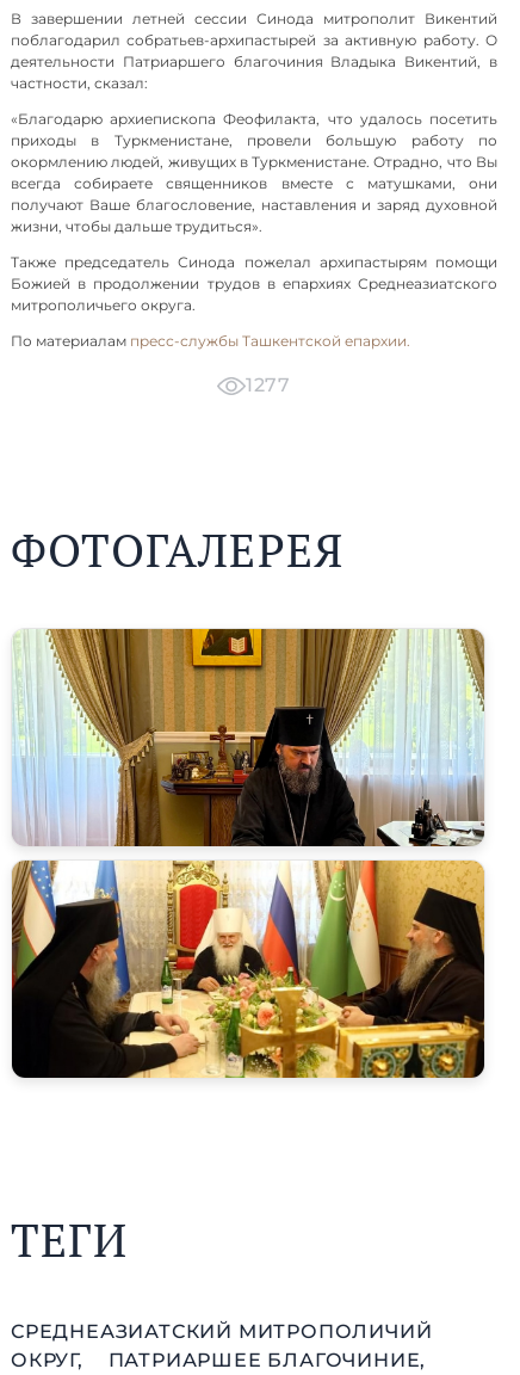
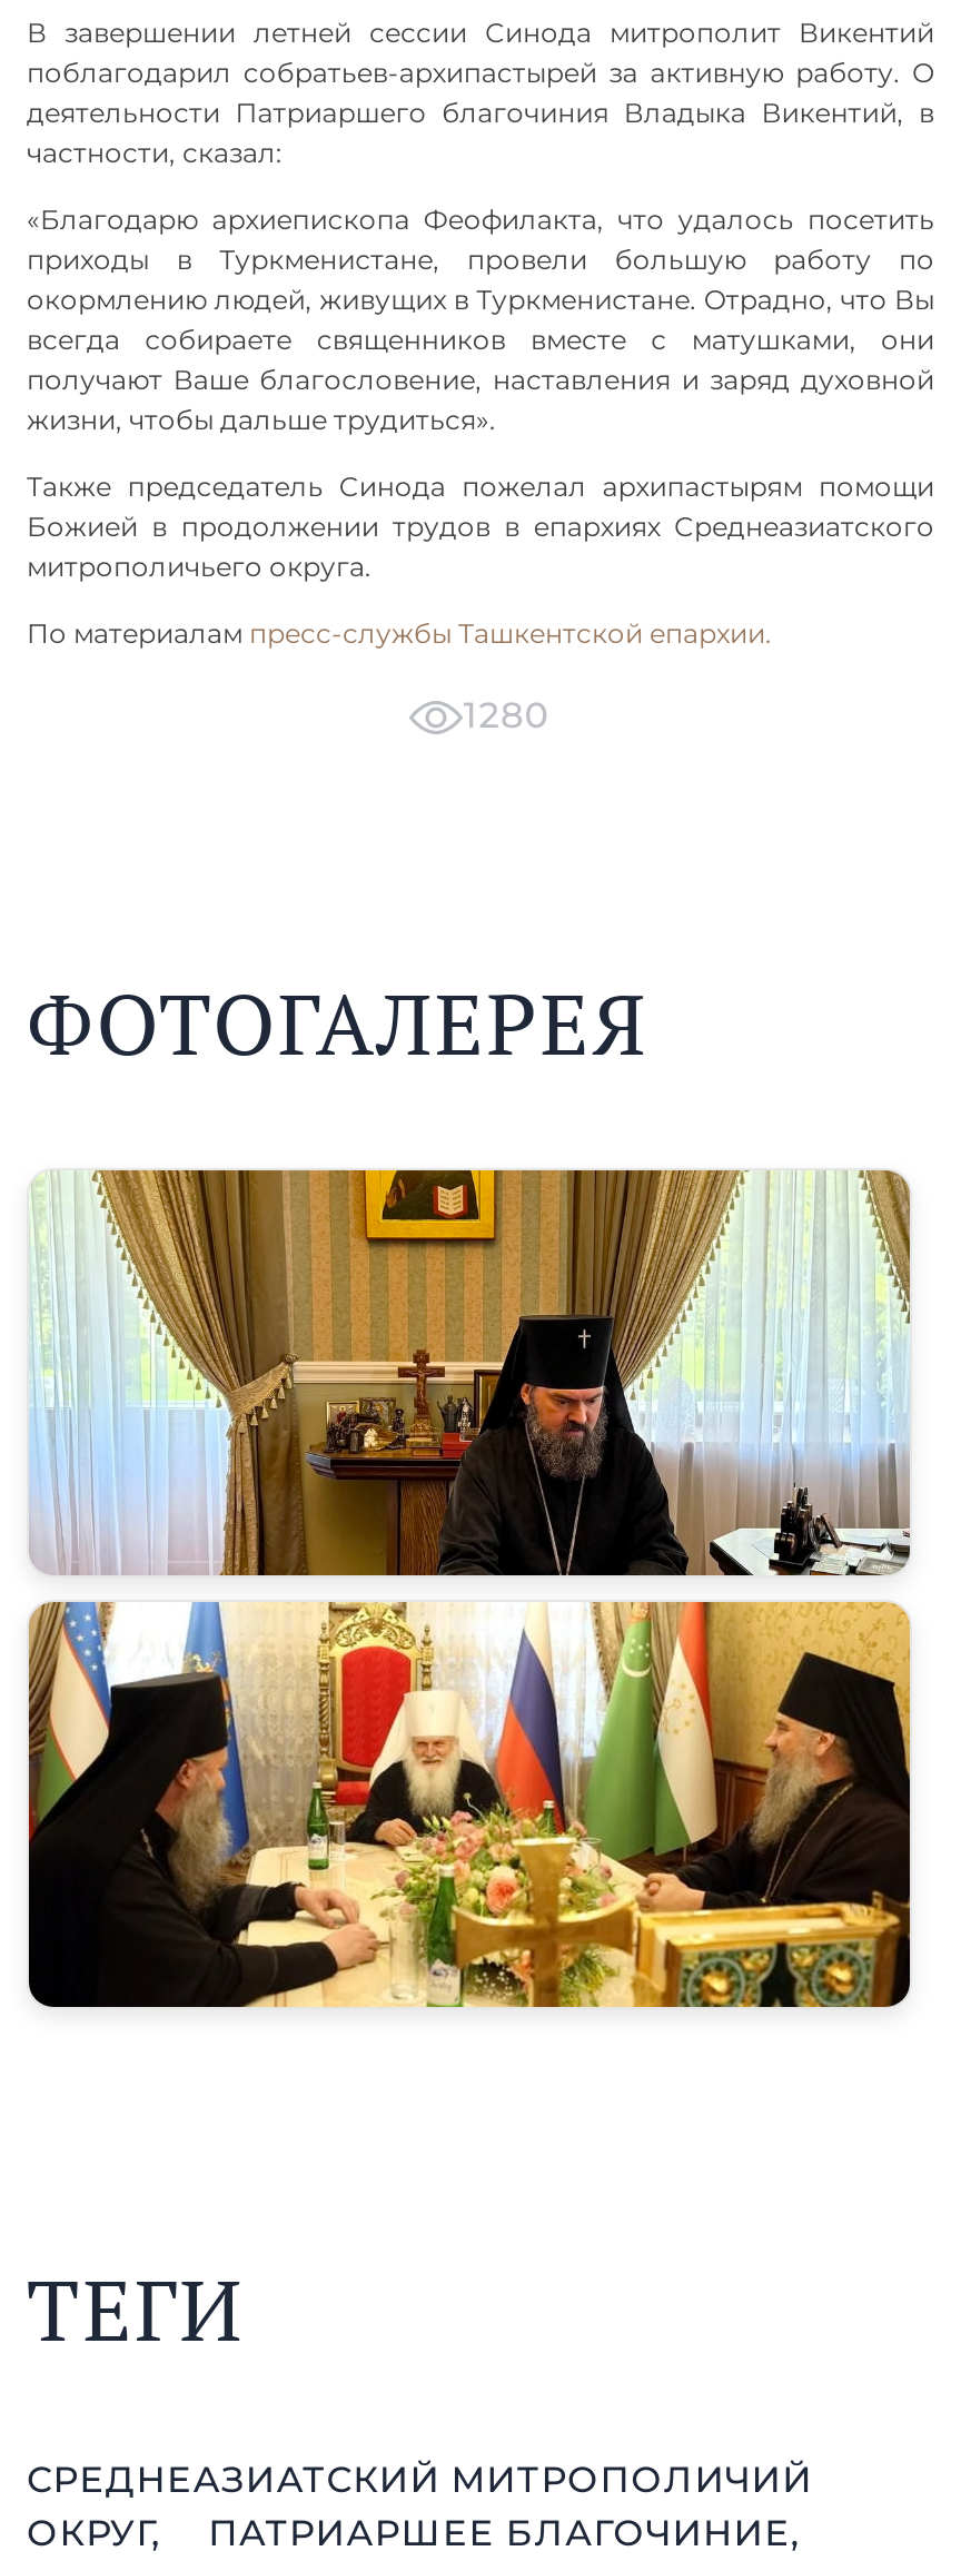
- 1277
+ 1280
